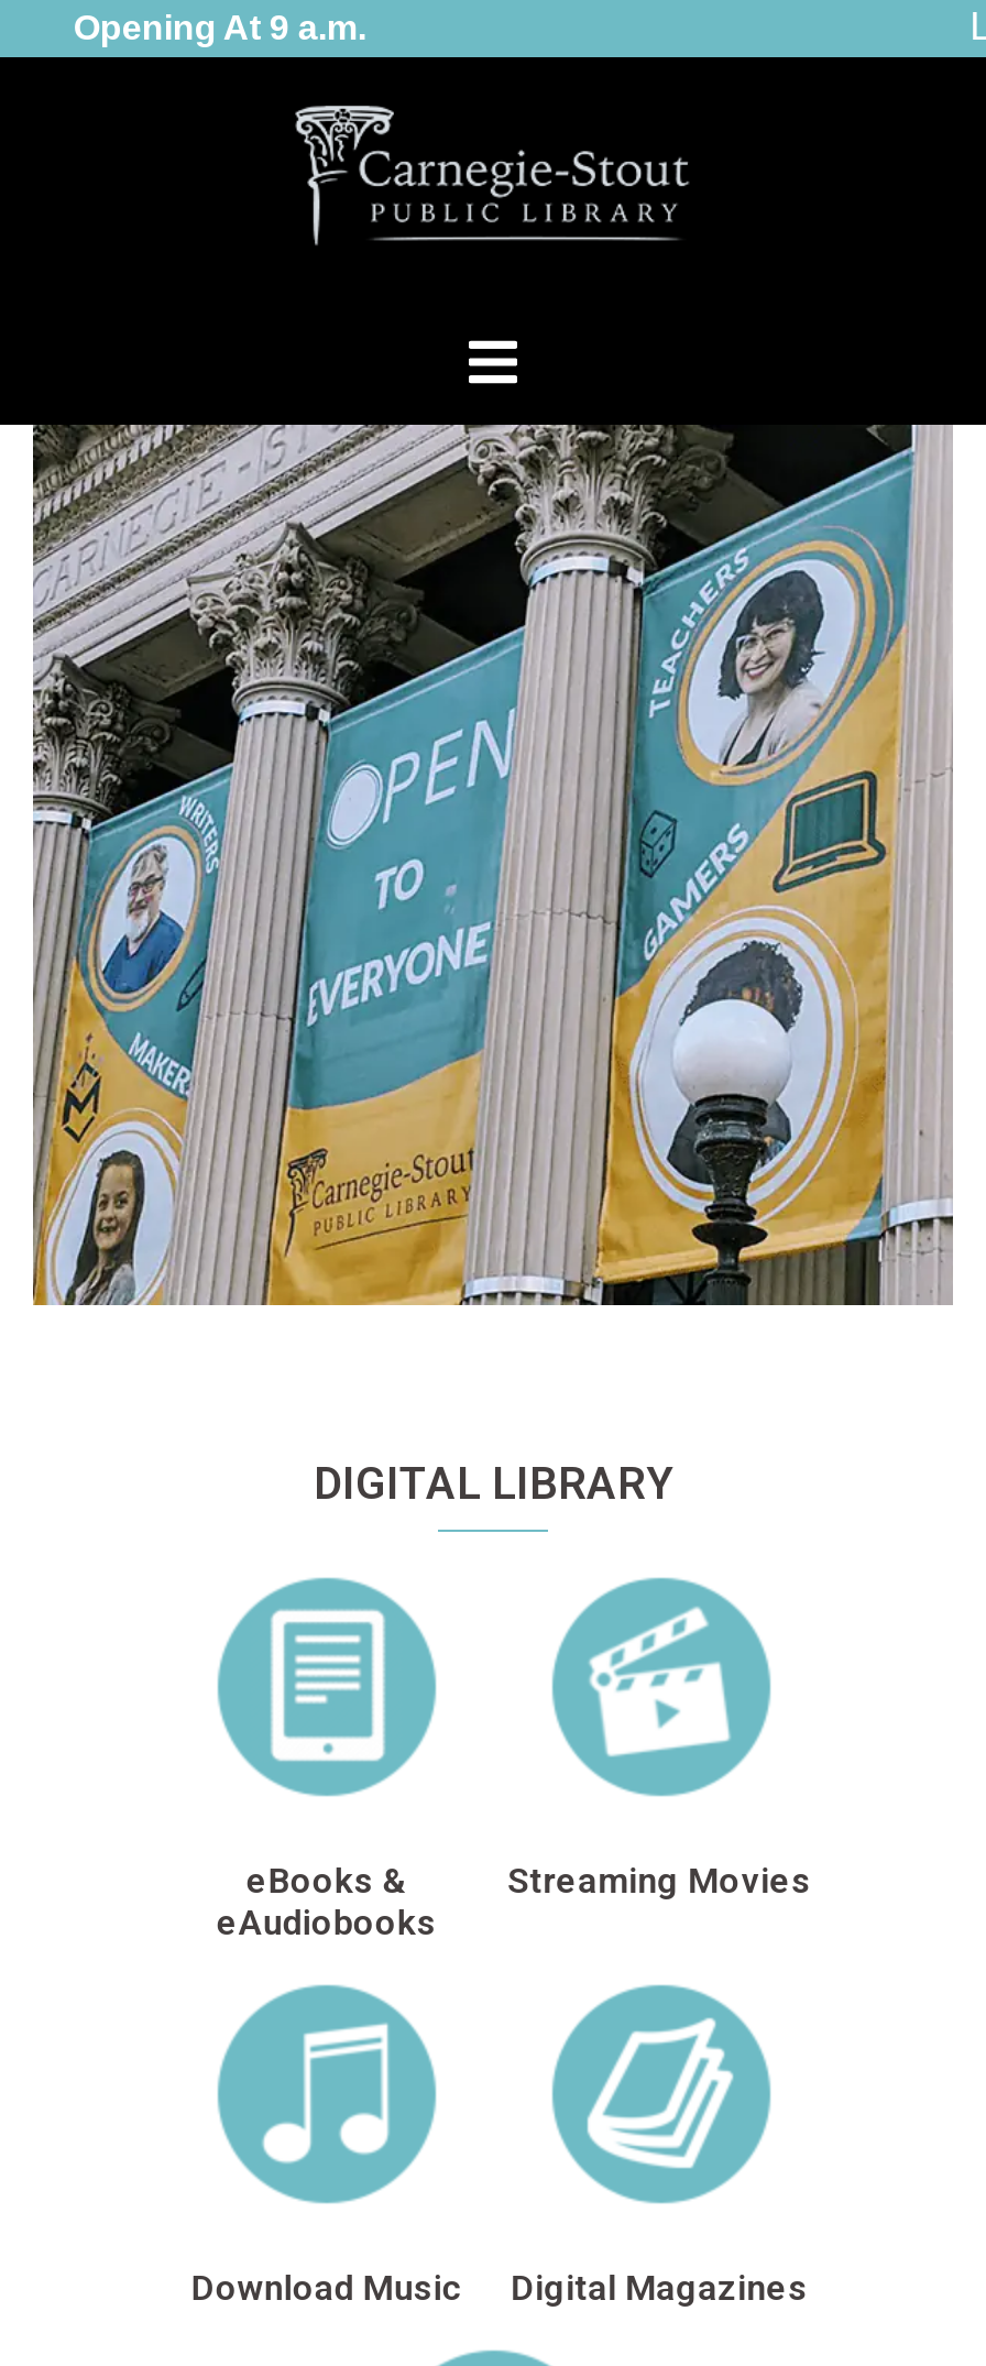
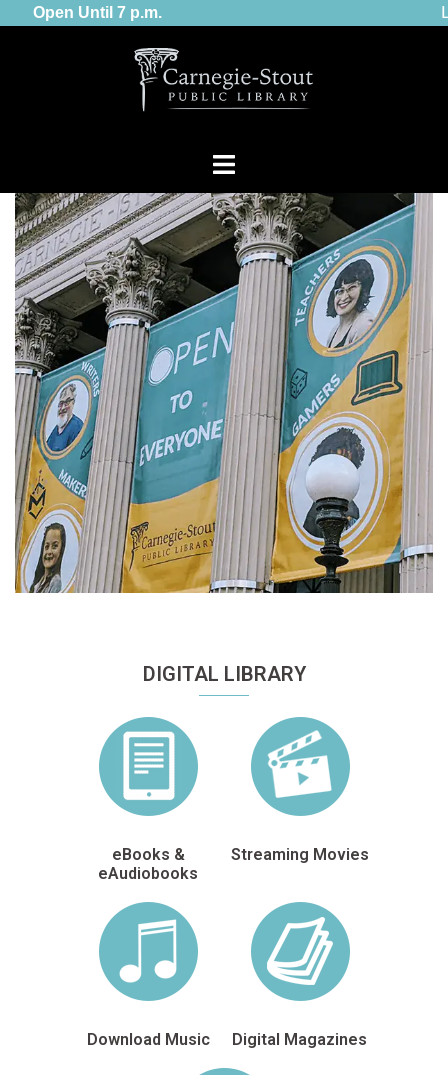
- Opening At 9 a.m.
+ Open Until 7 p.m.
